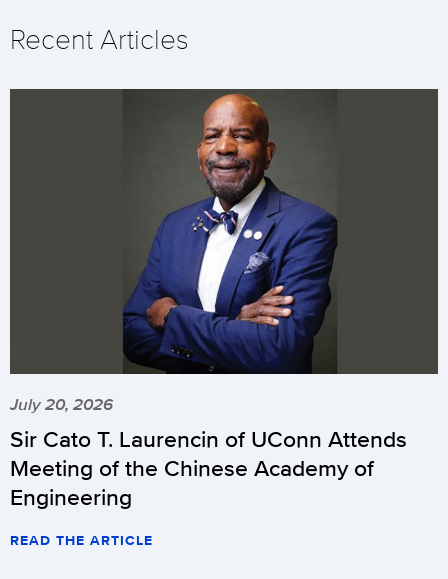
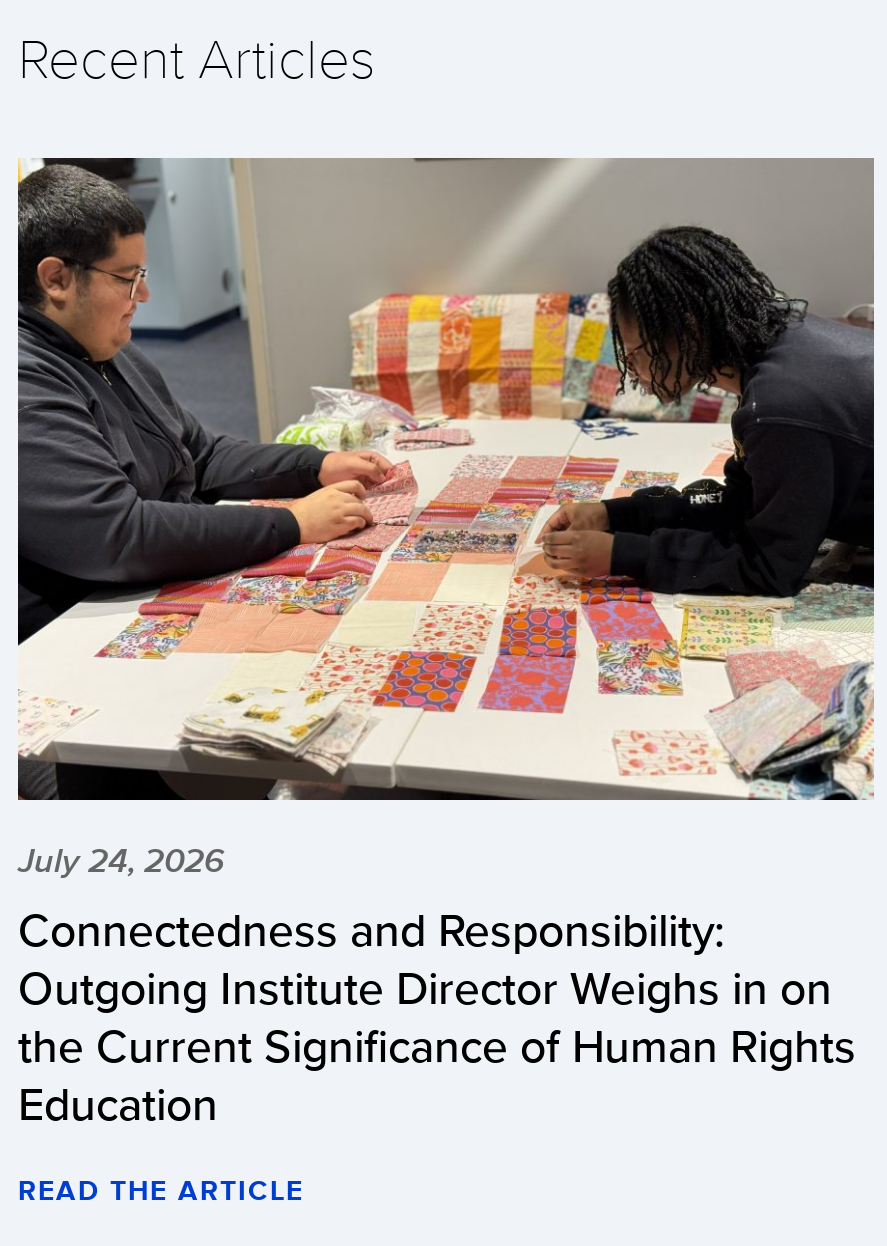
- [image]
- July 20, 2026
- Sir Cato T. Laurencin of UConn Attends
- Meeting of the Chinese Academy of
- Engineering
+ [image]
+ July 24, 2026
+ Connectedness and Responsibility:
+ Outgoing Institute Director Weighs in on
+ the Current Significance of Human Rights
+ Education
